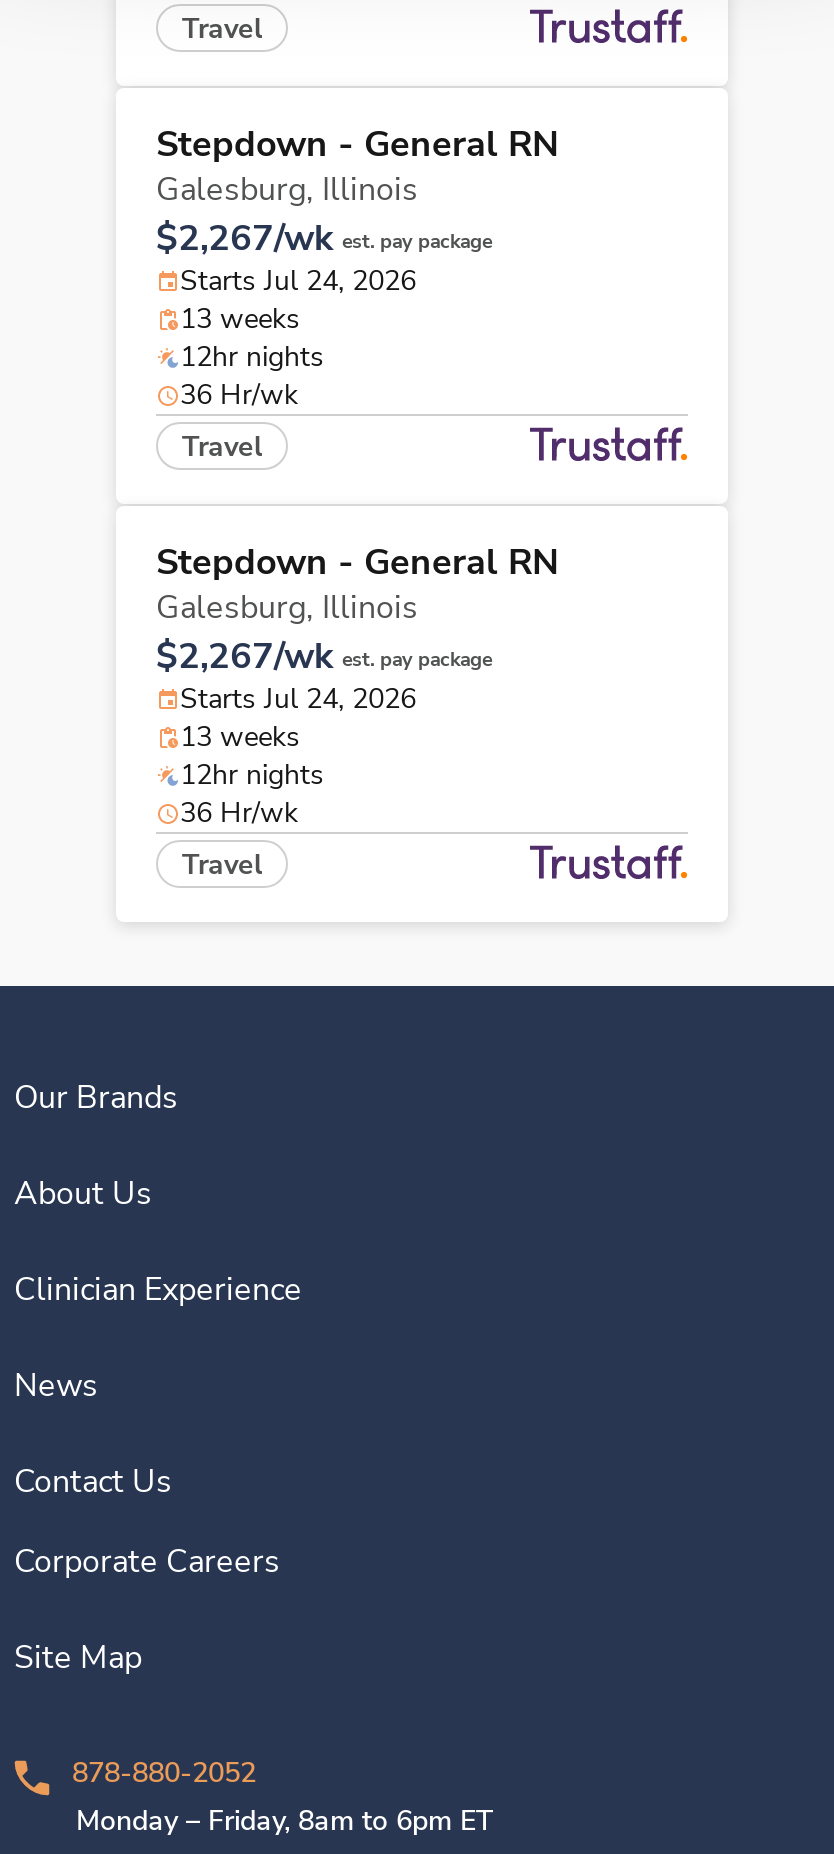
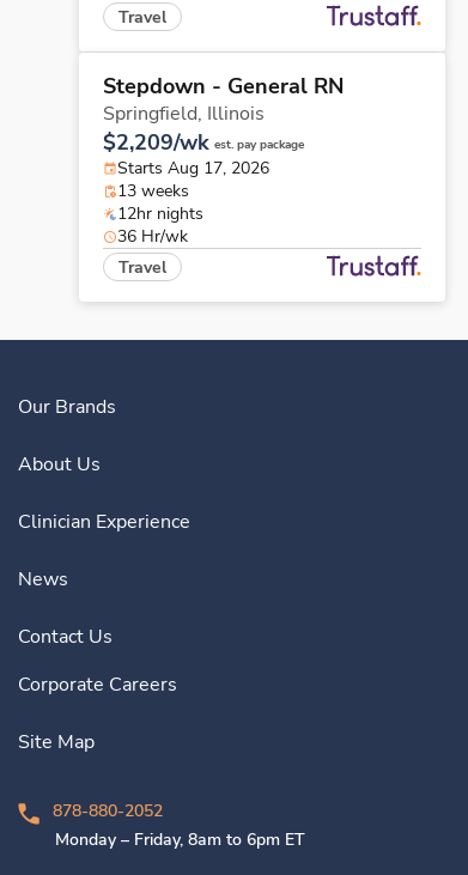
- Galesburg, Illinois
- $2,267/wk est. pay package
- Starts Jul 24, 2026
- 13 weeks
- 12hr nights
- 36 Hr/wk
- Travel
- Stepdown - General RN
- Galesburg, Illinois
- $2,267/wk est. pay package
- Starts Jul 24, 2026
+ Springfield, Illinois
+ $2,209/wk est. pay package
+ Starts Aug 17, 2026
